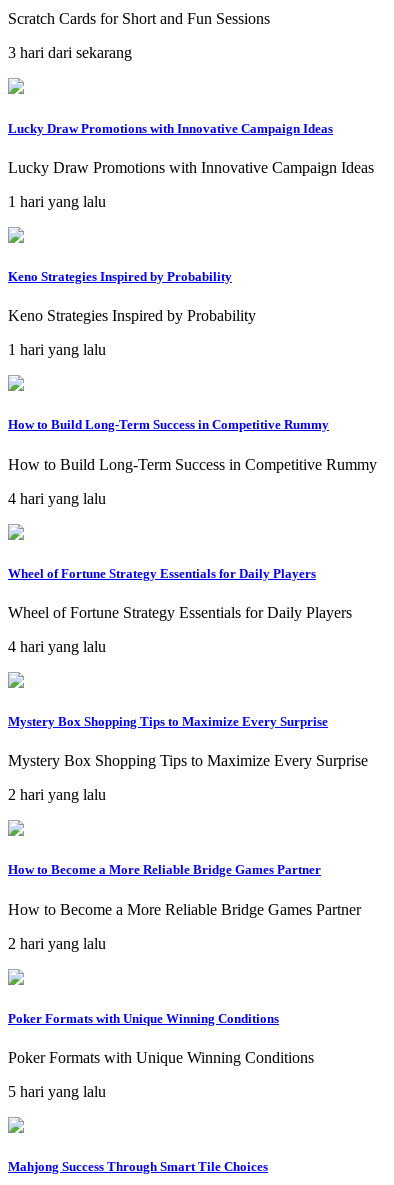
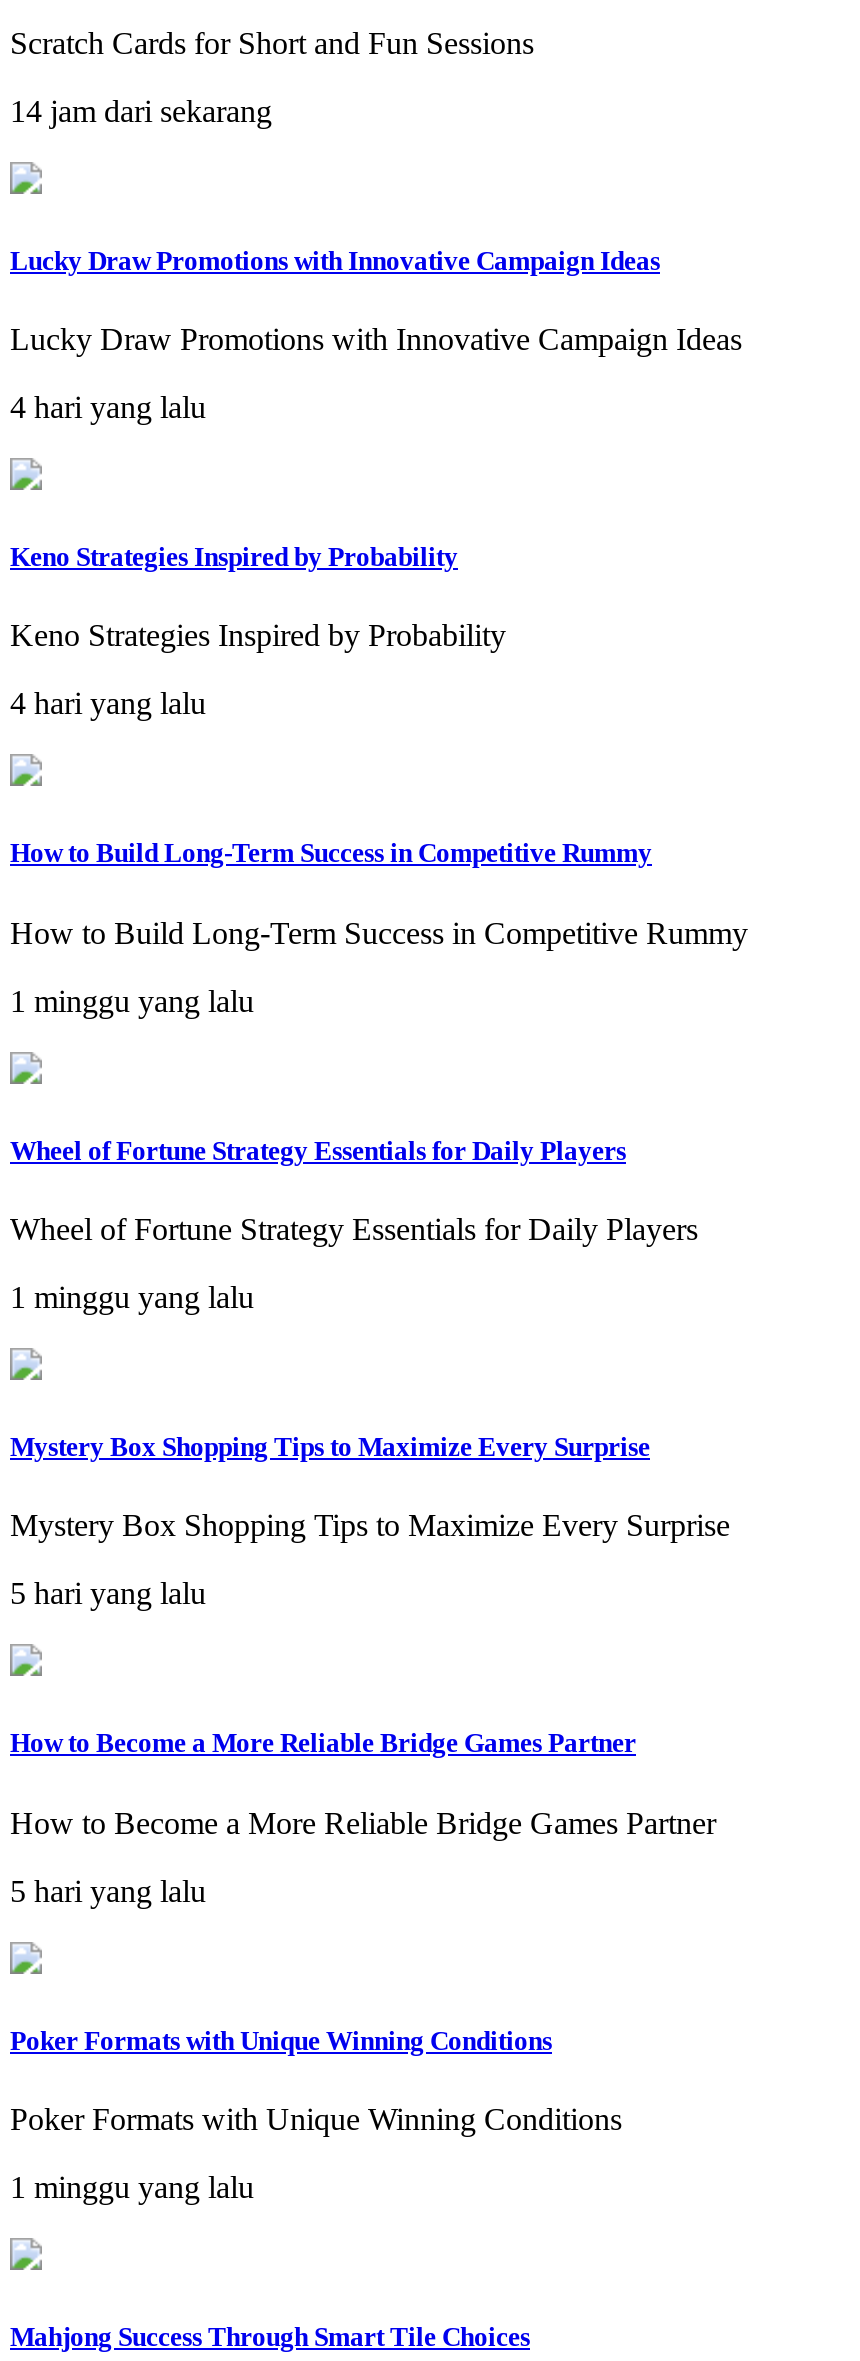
- 3 hari dari sekarang
+ 14 jam dari sekarang

- 1 hari yang lalu
+ 4 hari yang lalu

- 1 hari yang lalu
+ 4 hari yang lalu

- 4 hari yang lalu
+ 1 minggu yang lalu

- 4 hari yang lalu
+ 1 minggu yang lalu

- 2 hari yang lalu
+ 5 hari yang lalu

- 2 hari yang lalu
+ 5 hari yang lalu

- 5 hari yang lalu
+ 1 minggu yang lalu
